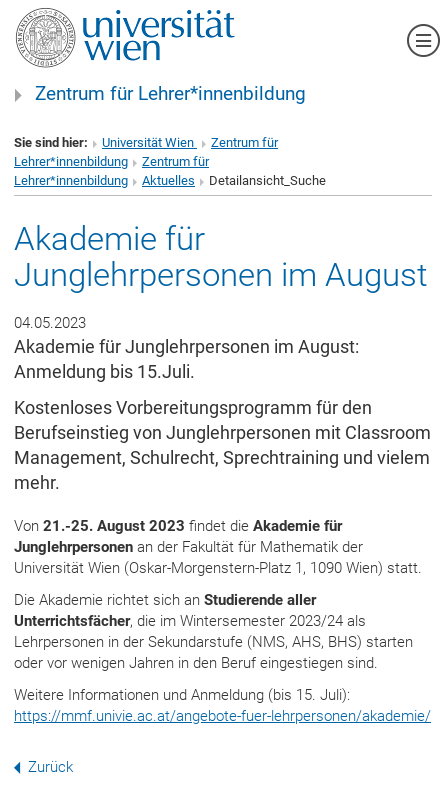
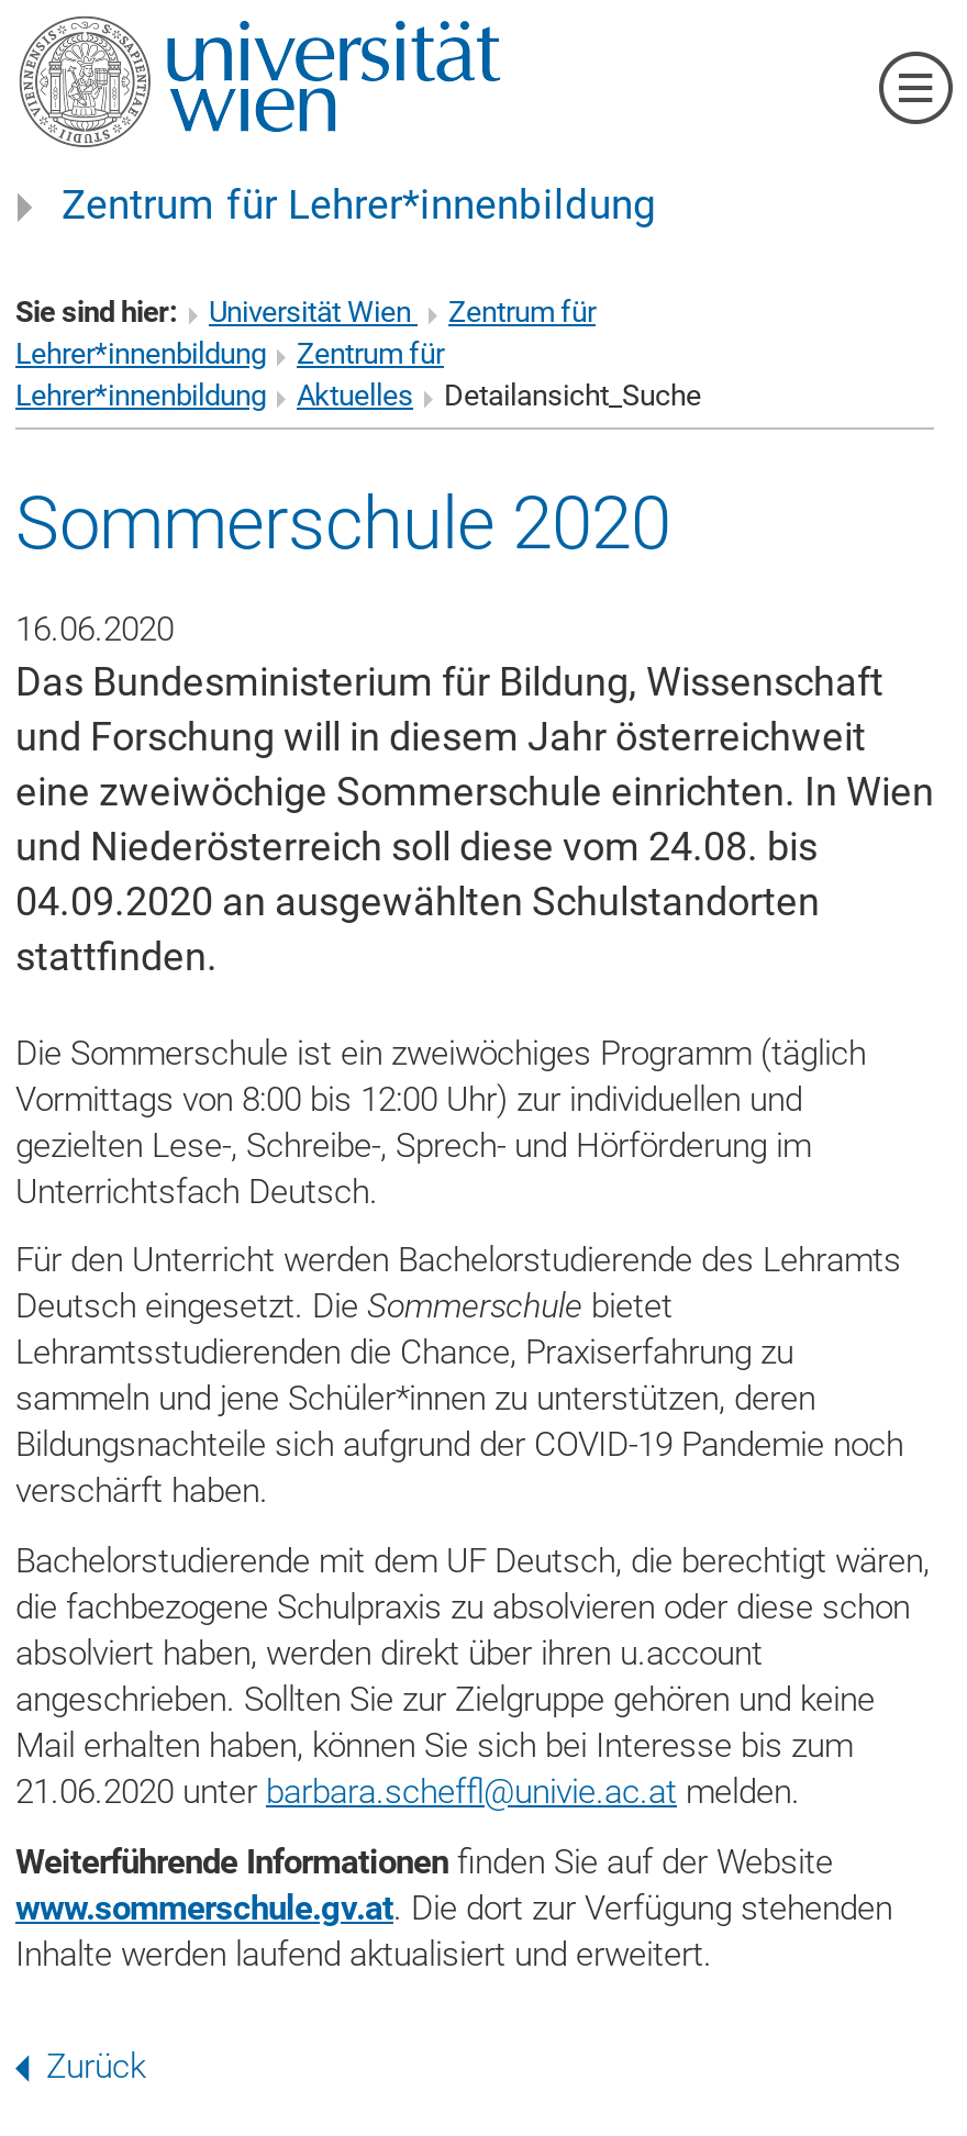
- Akademie für
- Junglehrpersonen im August
+ Sommerschule 2020

- 04.05.2023
- Akademie für Junglehrpersonen im August:
- Anmeldung bis 15.Juli.
+ 16.06.2020
+ Das Bundesministerium für Bildung, Wissenschaft
+ und Forschung will in diesem Jahr österreichweit
+ eine zweiwöchige Sommerschule einrichten. In Wien
+ und Niederösterreich soll diese vom 24.08. bis
+ 04.09.2020 an ausgewählten Schulstandorten
+ stattfinden.

- Kostenloses Vorbereitungsprogramm für den
- Berufseinstieg von Junglehrpersonen mit Classroom
- Management, Schulrecht, Sprechtraining und vielem
- mehr.
+ Die Sommerschule ist ein zweiwöchiges Programm (täglich
+ Vormittags von 8:00 bis 12:00 Uhr) zur individuellen und
+ gezielten Lese-, Schreibe-, Sprech- und Hörförderung im
+ Unterrichtsfach Deutsch.

- Von 21.-25. August 2023 findet die Akademie für
- Junglehrpersonen an der Fakultät für Mathematik der
- Universität Wien (Oskar-Morgenstern-Platz 1, 1090 Wien) statt.
+ Für den Unterricht werden Bachelorstudierende des Lehramts
+ Deutsch eingesetzt. Die Sommerschule bietet
+ Lehramtsstudierenden die Chance, Praxiserfahrung zu
+ sammeln und jene Schüler*innen zu unterstützen, deren
+ Bildungsnachteile sich aufgrund der COVID-19 Pandemie noch
+ verschärft haben.

- Die Akademie richtet sich an Studierende aller
- Unterrichtsfächer, die im Wintersemester 2023/24 als
- Lehrpersonen in der Sekundarstufe (NMS, AHS, BHS) starten
- oder vor wenigen Jahren in den Beruf eingestiegen sind.
+ Bachelorstudierende mit dem UF Deutsch, die berechtigt wären,
+ die fachbezogene Schulpraxis zu absolvieren oder diese schon
+ absolviert haben, werden direkt über ihren u.account
+ angeschrieben. Sollten Sie zur Zielgruppe gehören und keine
+ Mail erhalten haben, können Sie sich bei Interesse bis zum
+ 21.06.2020 unter barbara.scheffl@univie.ac.at melden.

- Weitere Informationen und Anmeldung (bis 15. Juli):
- https://mmf.univie.ac.at/angebote-fuer-lehrpersonen/akademie/
+ Weiterführende Informationen finden Sie auf der Website
+ www.sommerschule.gv.at. Die dort zur Verfügung stehenden
+ Inhalte werden laufend aktualisiert und erweitert.
